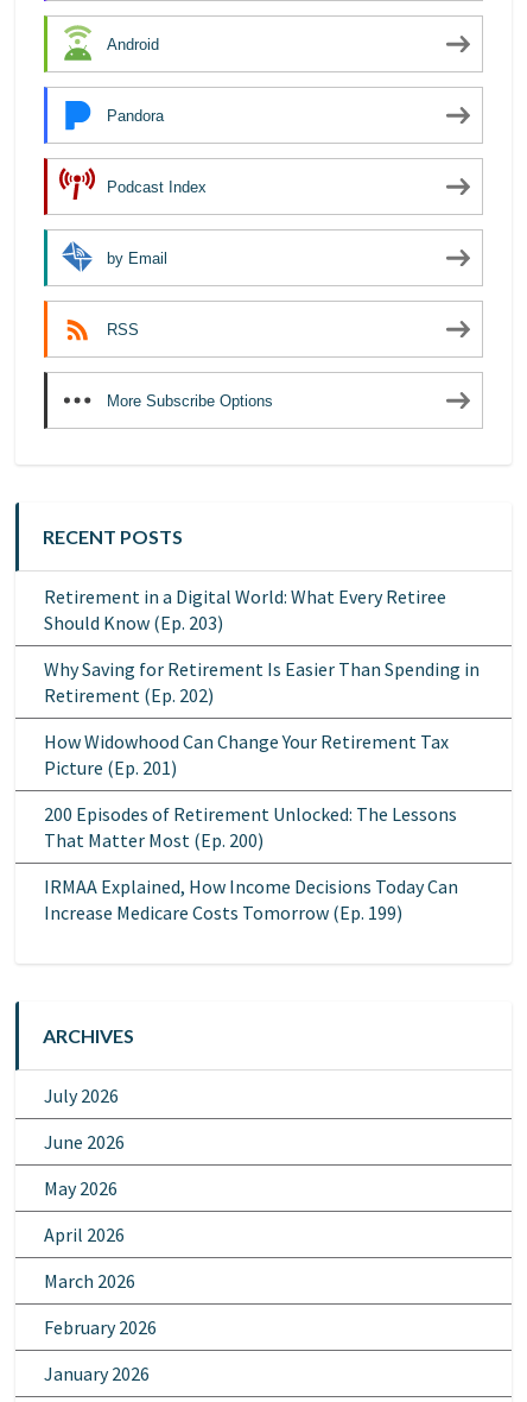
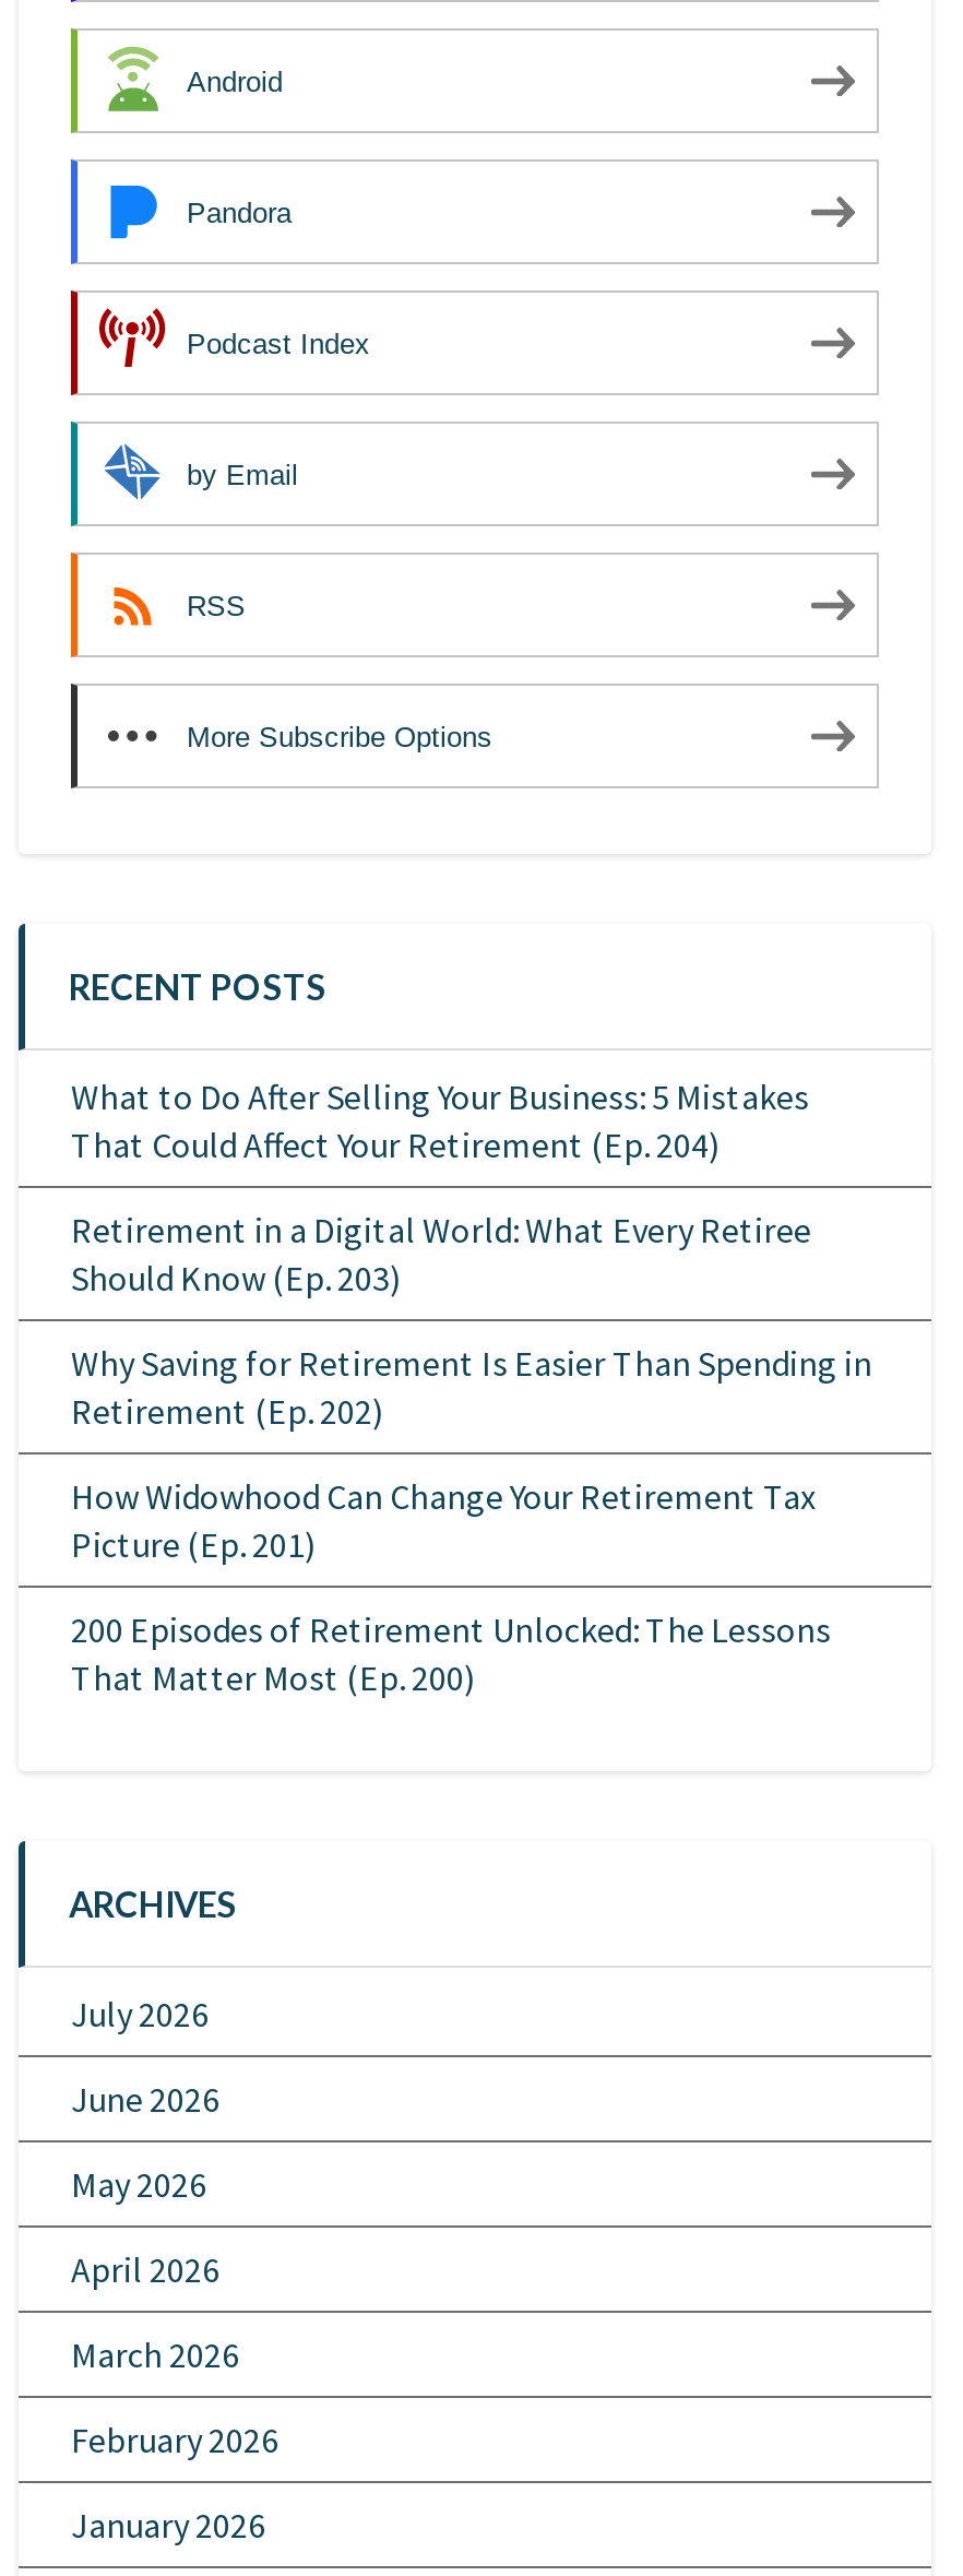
+ What to Do After Selling Your Business: 5 Mistakes
+ That Could Affect Your Retirement (Ep. 204)

moved down: Retirement in a Digital World: What Every Retiree | Should Know (Ep. 203) | Why Saving for Retirement Is Easier Than Spending in | Retirement (Ep. 202) | How Widowhood Can Change Your Retirement Tax | Picture (Ep. 201) | 200 Episodes of Retirement Unlocked: The Lessons | That Matter Most (Ep. 200)

- IRMAA Explained, How Income Decisions Today Can
- Increase Medicare Costs Tomorrow (Ep. 199)
